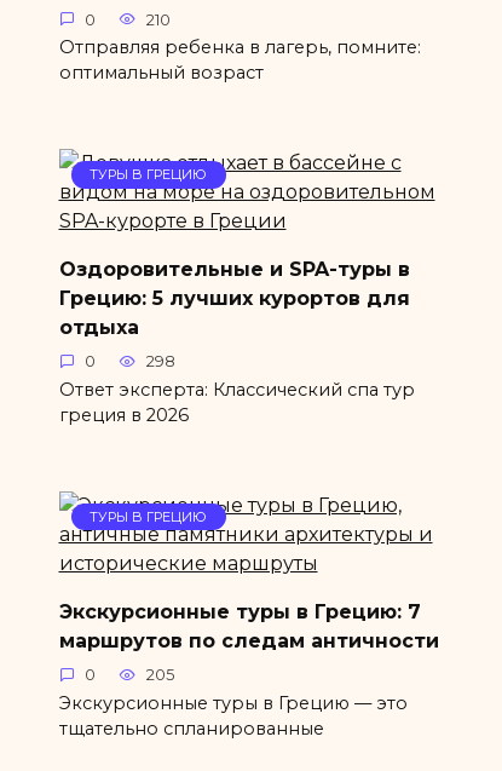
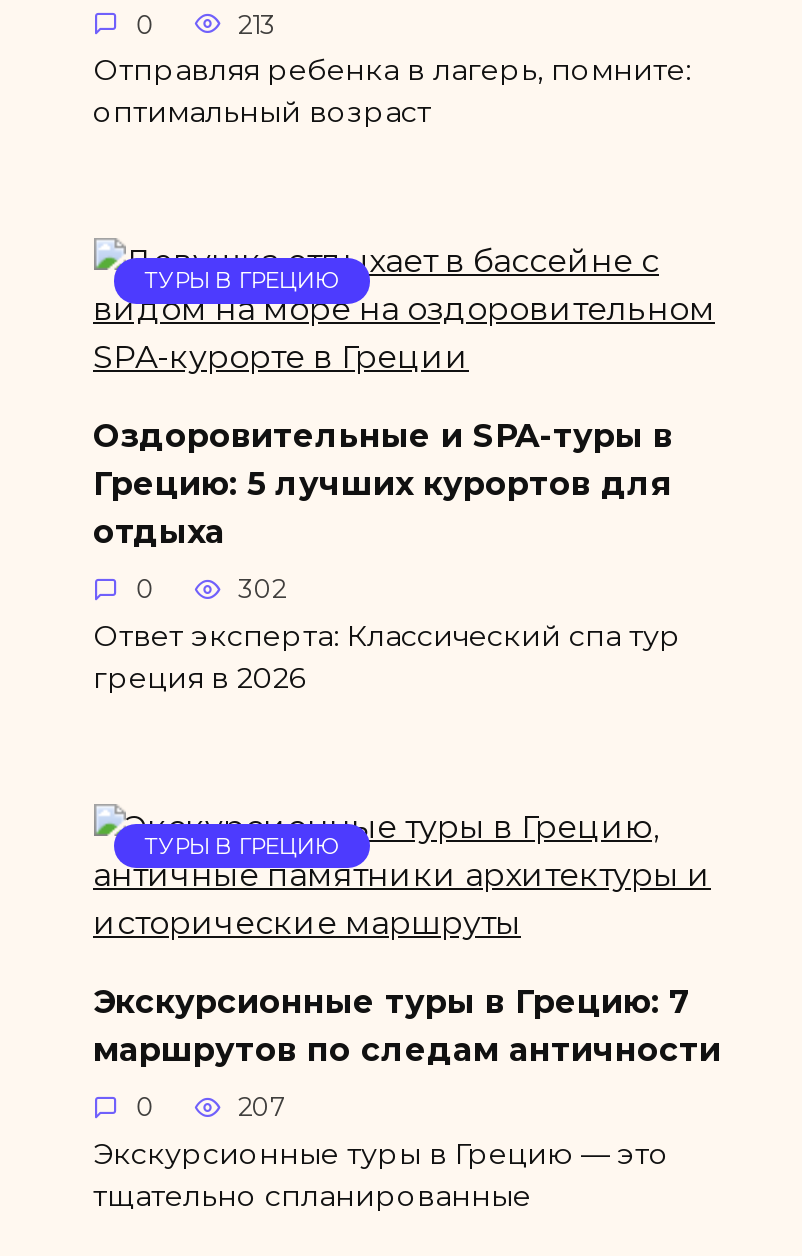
- 210
+ 213

- 298
+ 302

- 205
+ 207
